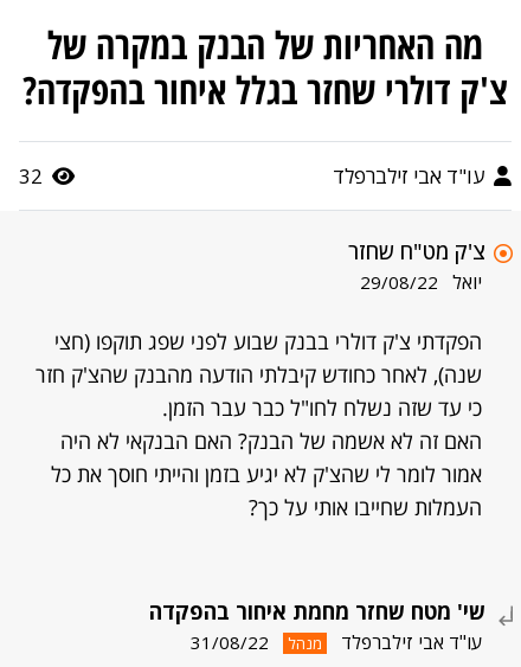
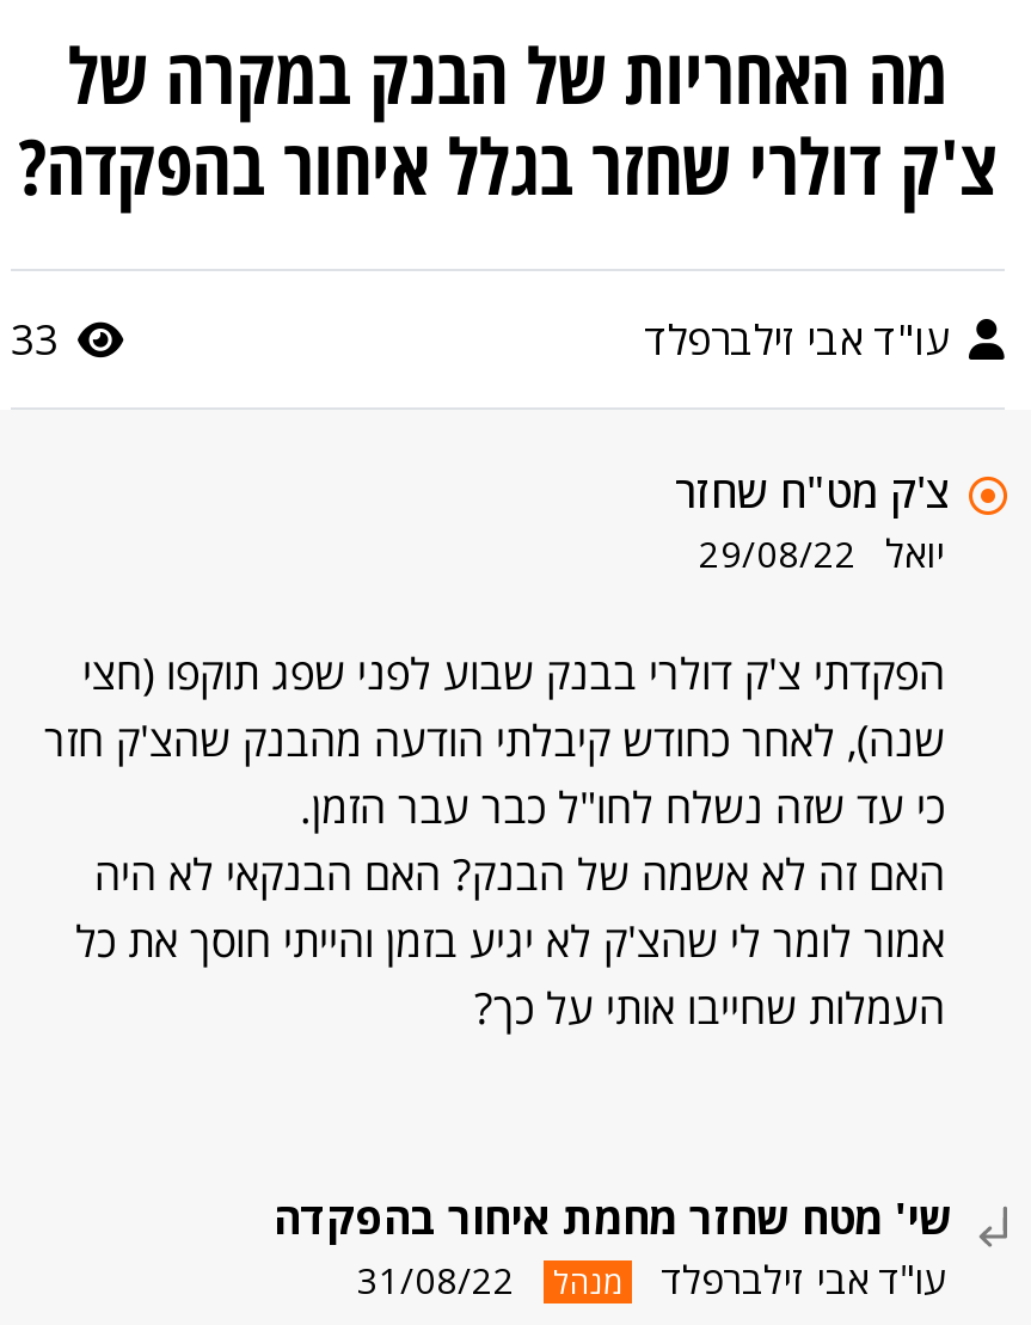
- 32
+ 33
